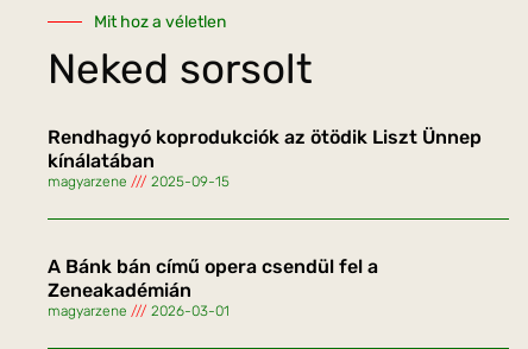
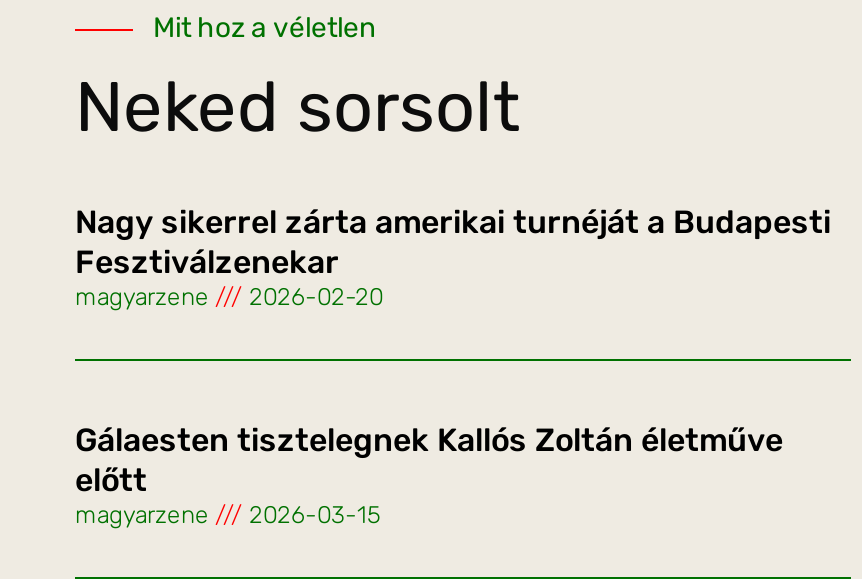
- Rendhagyó koprodukciók az ötödik Liszt Ünnep
- kínálatában
+ Nagy sikerrel zárta amerikai turnéját a Budapesti
+ Fesztiválzenekar

- magyarzene 2025-09-15
+ magyarzene 2026-02-20

- A Bánk bán című opera csendül fel a
- Zeneakadémián
+ Gálaesten tisztelegnek Kallós Zoltán életműve
+ előtt

- magyarzene 2026-03-01
+ magyarzene 2026-03-15
